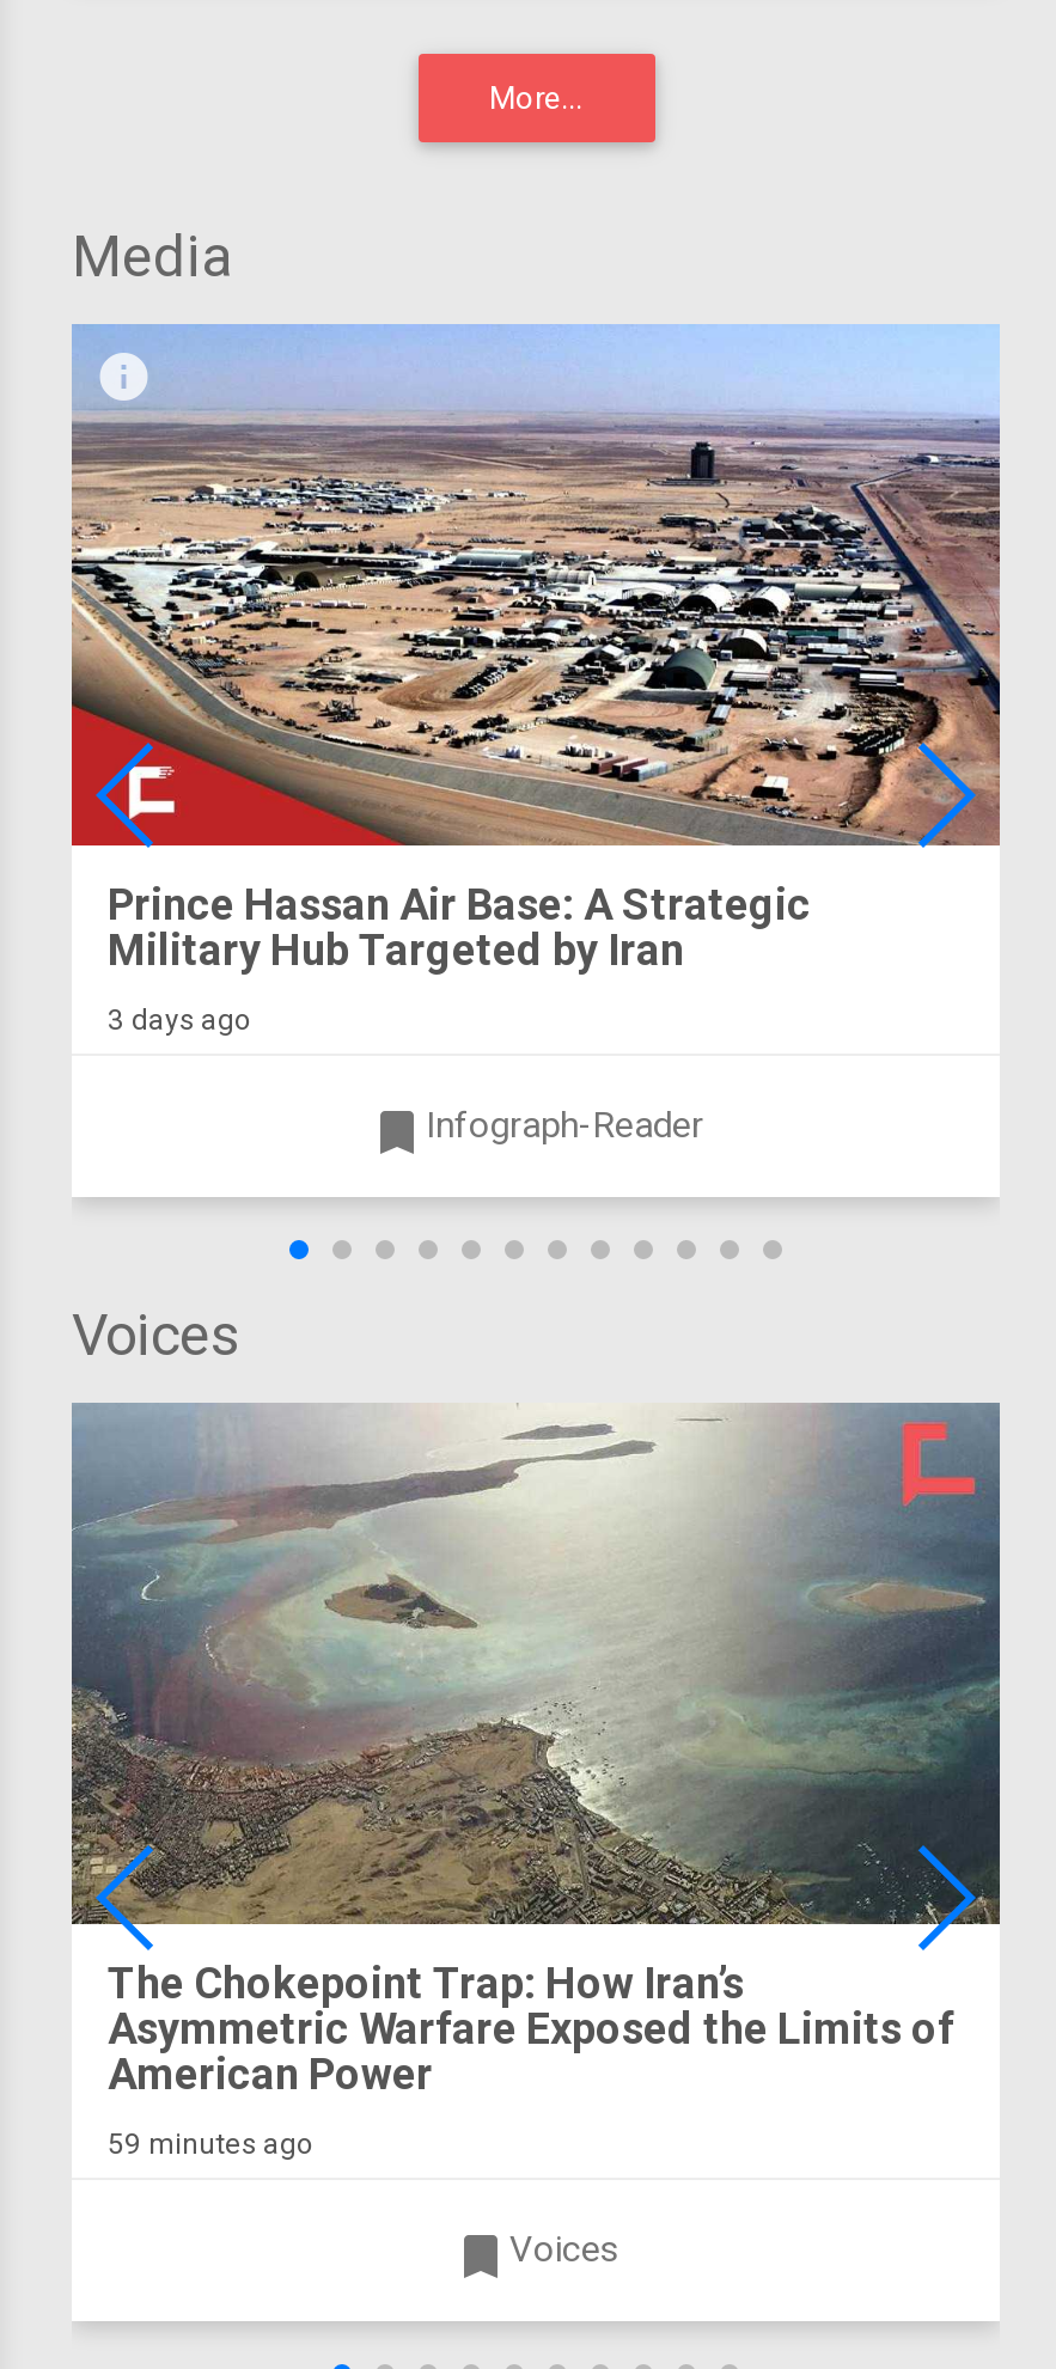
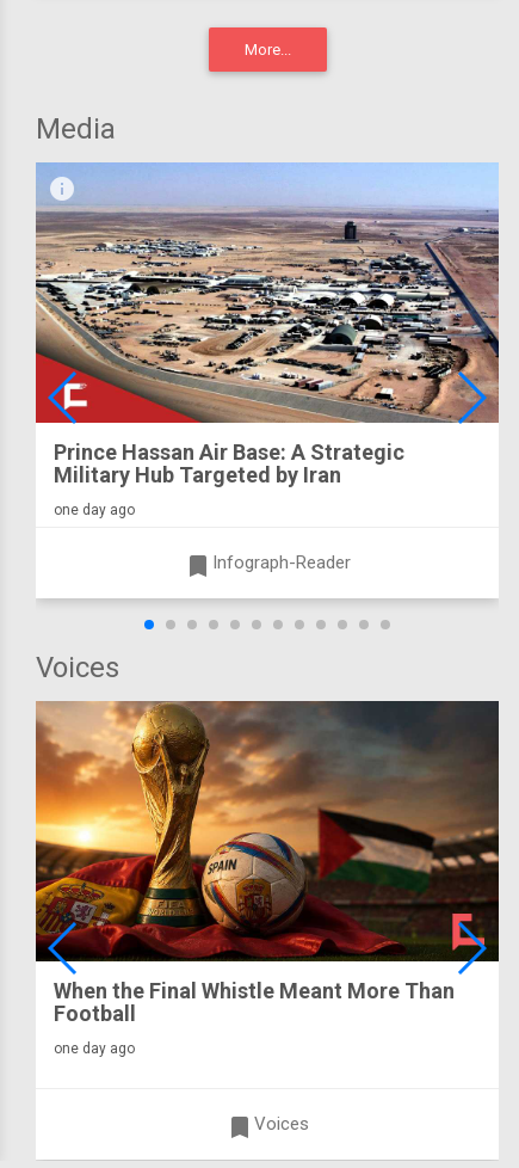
- 3 days ago
+ one day ago

- [image]
- The Chokepoint Trap: How Iran’s
- Asymmetric Warfare Exposed the Limits of
- American Power
+ [image]
+ When the Final Whistle Meant More Than
+ Football

- 59 minutes ago
+ one day ago
